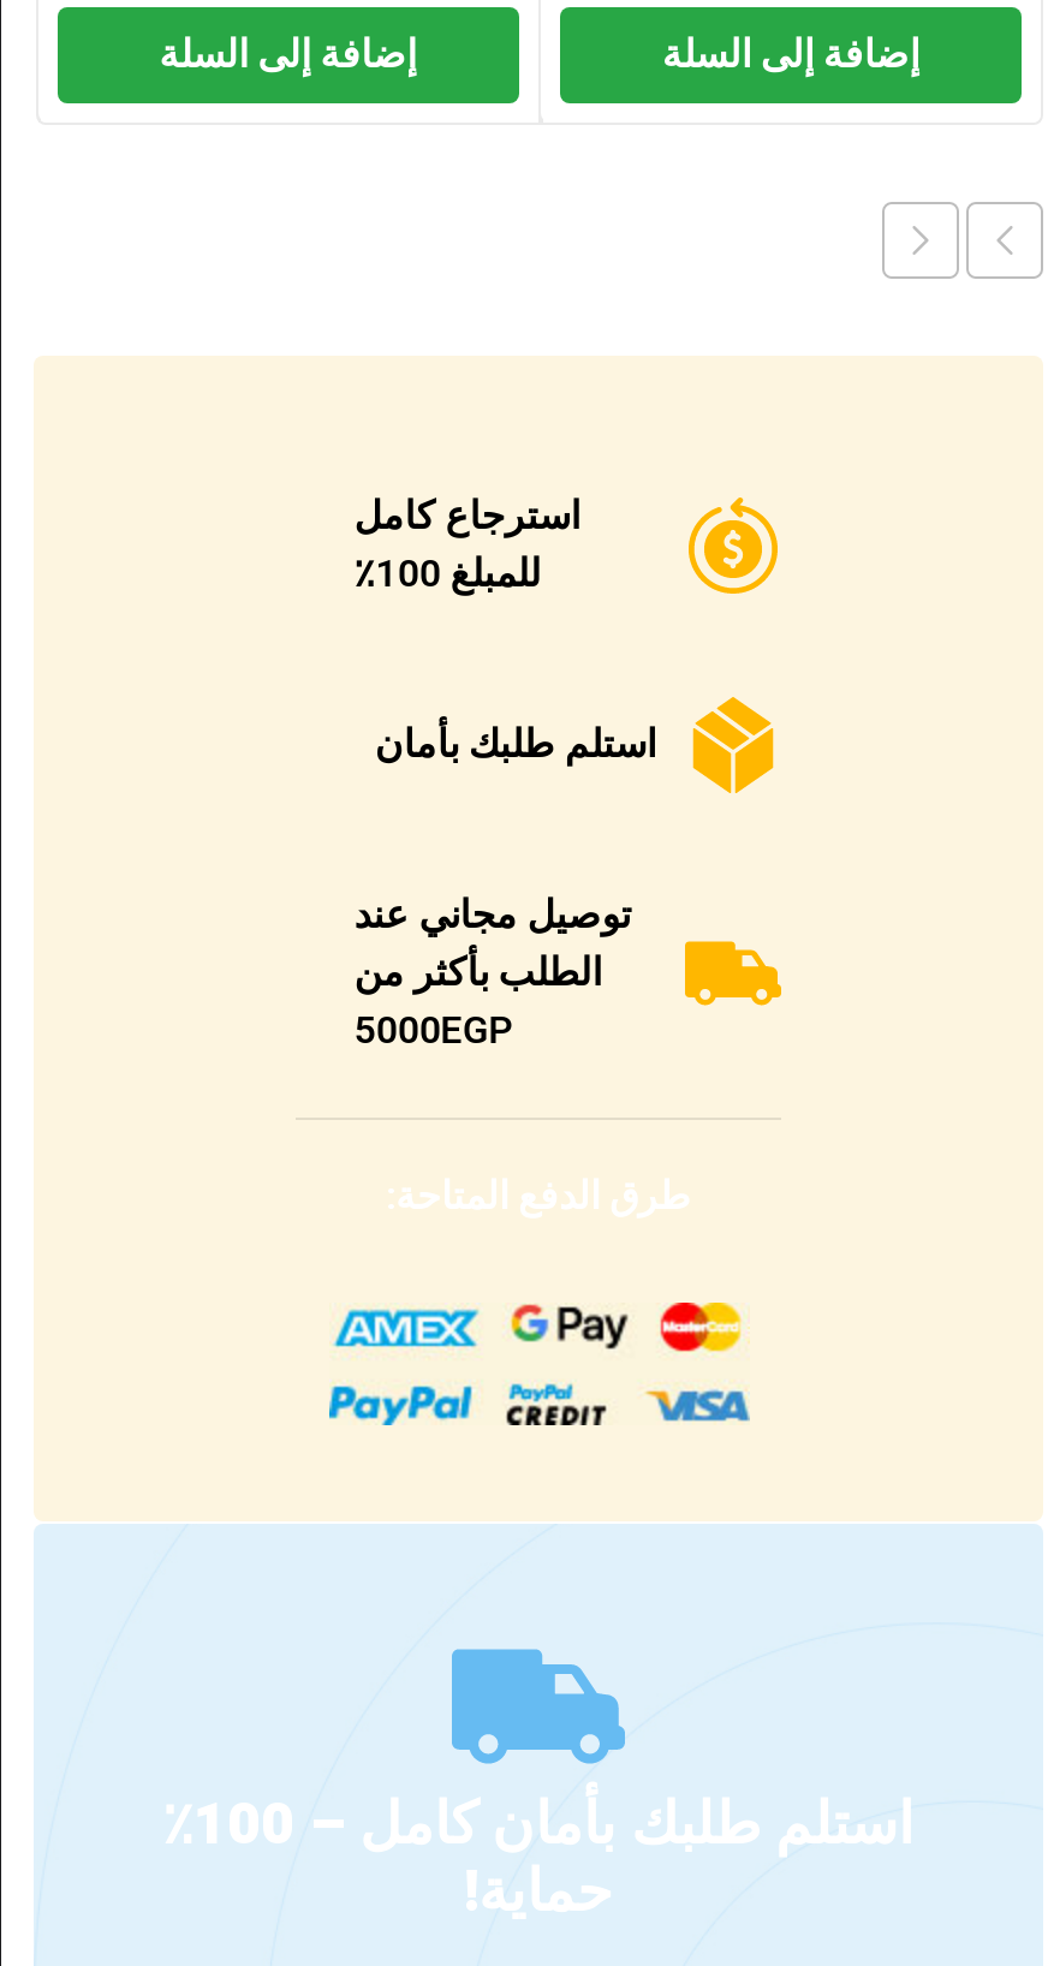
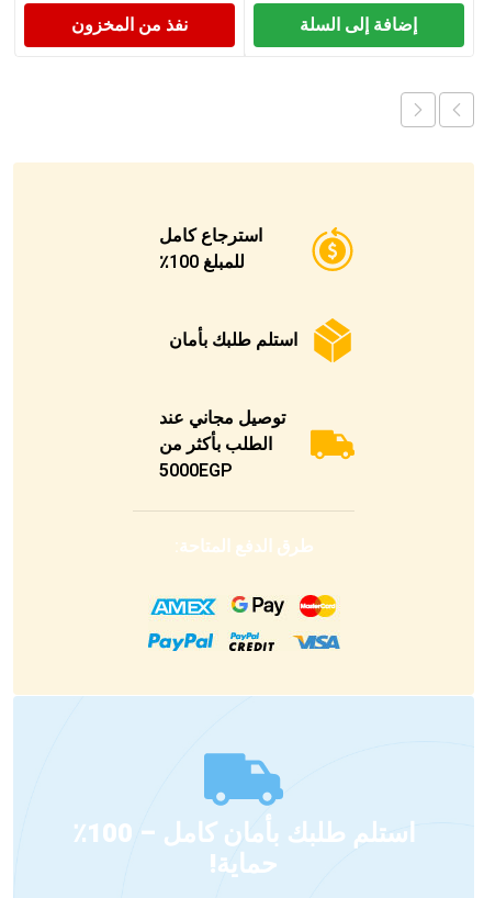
- إضافة إلى السلة
+ نفذ من المخزون
